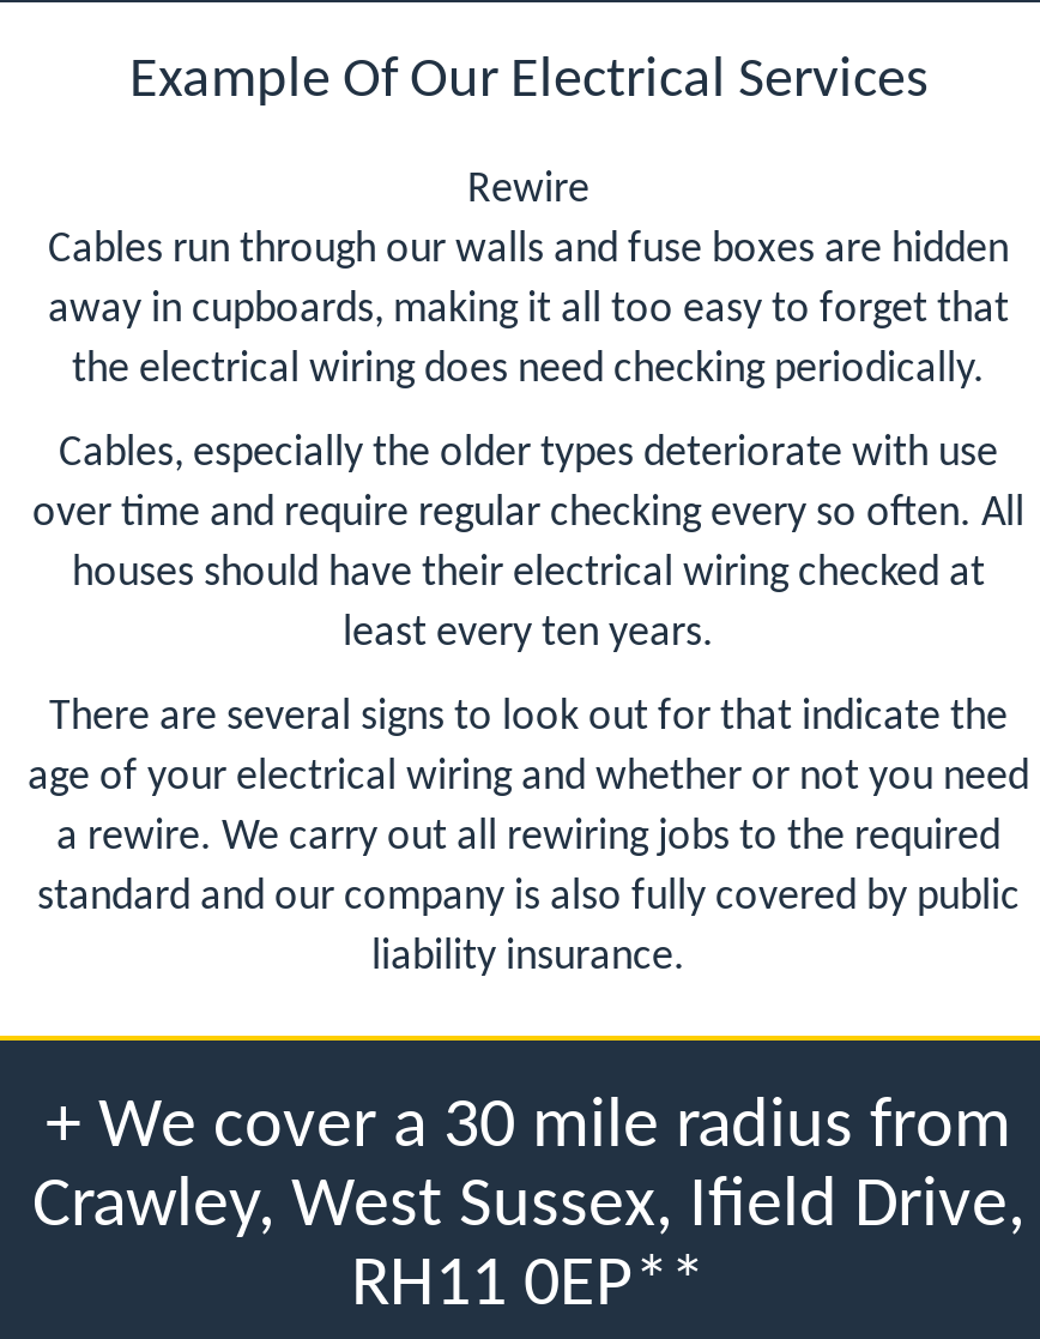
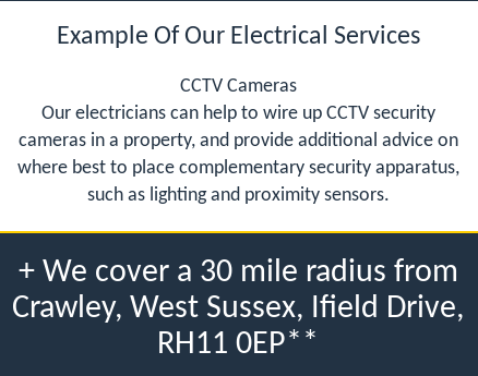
- Rewire
- Cables run through our walls and fuse boxes are hidden
- away in cupboards, making it all too easy to forget that
- the electrical wiring does need checking periodically.
- Cables, especially the older types deteriorate with use
- over time and require regular checking every so often. All
- houses should have their electrical wiring checked at
- least every ten years.
- There are several signs to look out for that indicate the
- age of your electrical wiring and whether or not you need
- a rewire. We carry out all rewiring jobs to the required
- standard and our company is also fully covered by public
- liability insurance.
+ CCTV Cameras
+ Our electricians can help to wire up CCTV security
+ cameras in a property, and provide additional advice on
+ where best to place complementary security apparatus,
+ such as lighting and proximity sensors.
